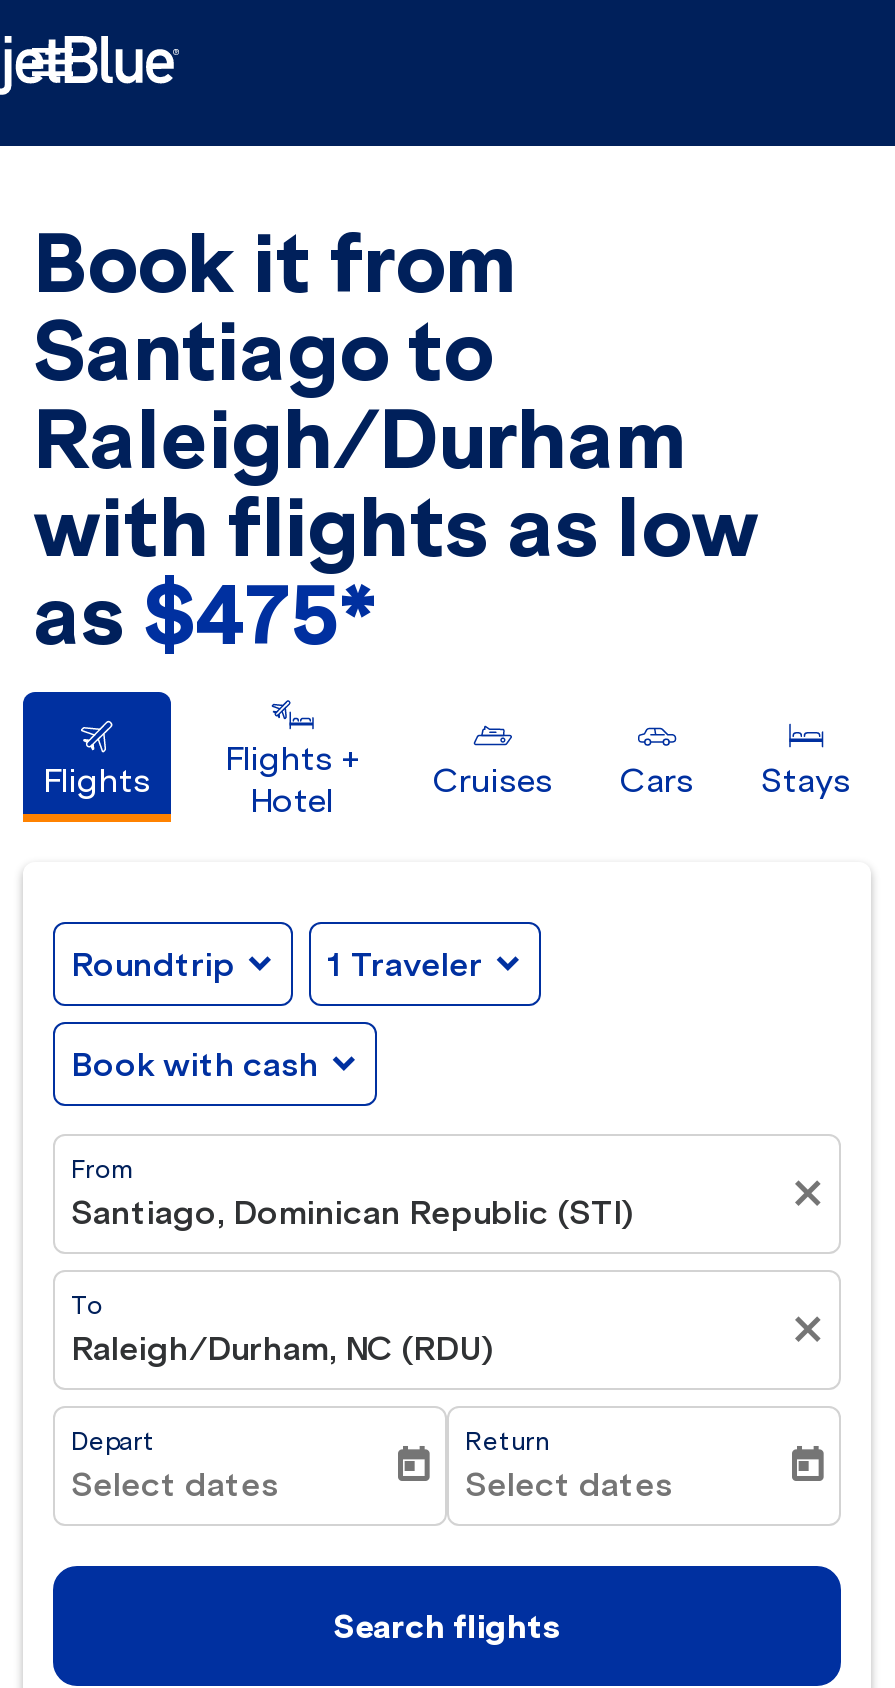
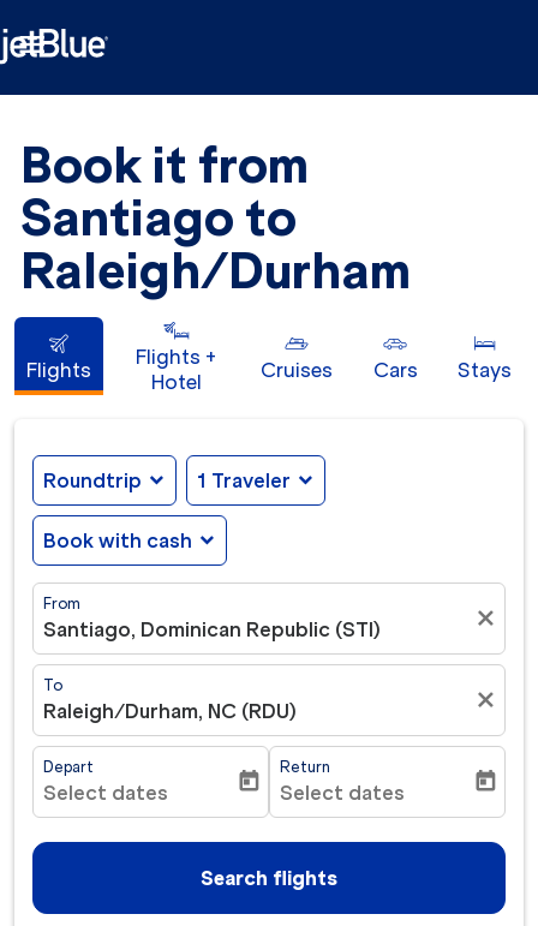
- with flights as low
- as $475*
